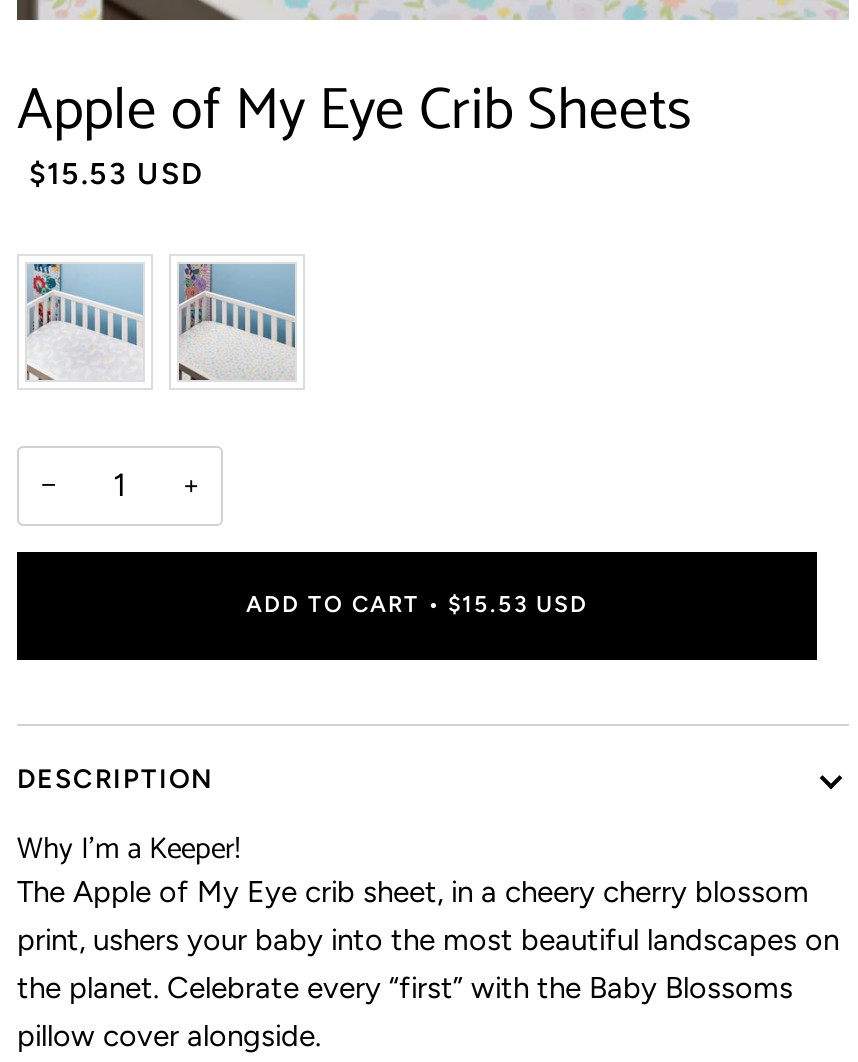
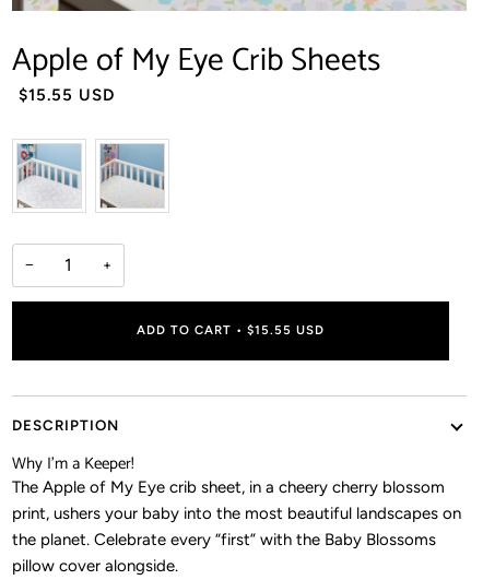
- $15.53 USD
+ $15.55 USD

- ADD TO CART • $15.53 USD
+ ADD TO CART • $15.55 USD
